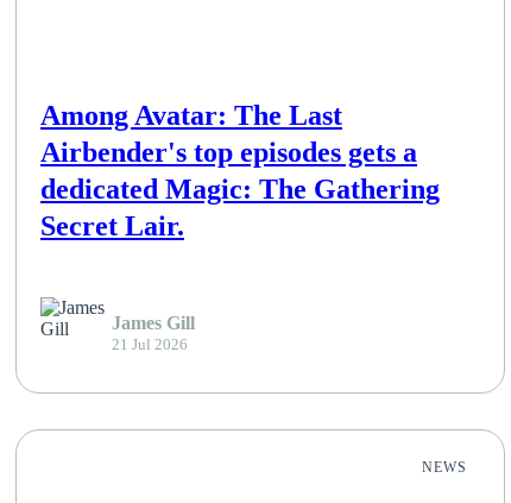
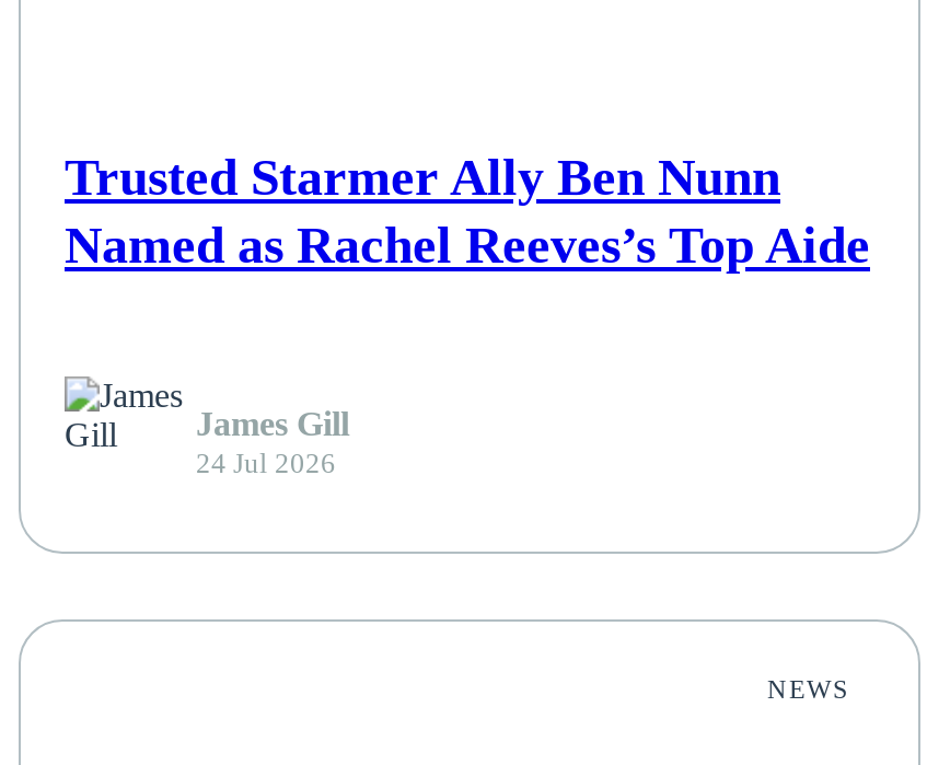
- Among Avatar: The Last
- Airbender's top episodes gets a
- dedicated Magic: The Gathering
- Secret Lair.
+ Trusted Starmer Ally Ben Nunn
+ Named as Rachel Reeves’s Top Aide

- 21 Jul 2026
+ 24 Jul 2026
